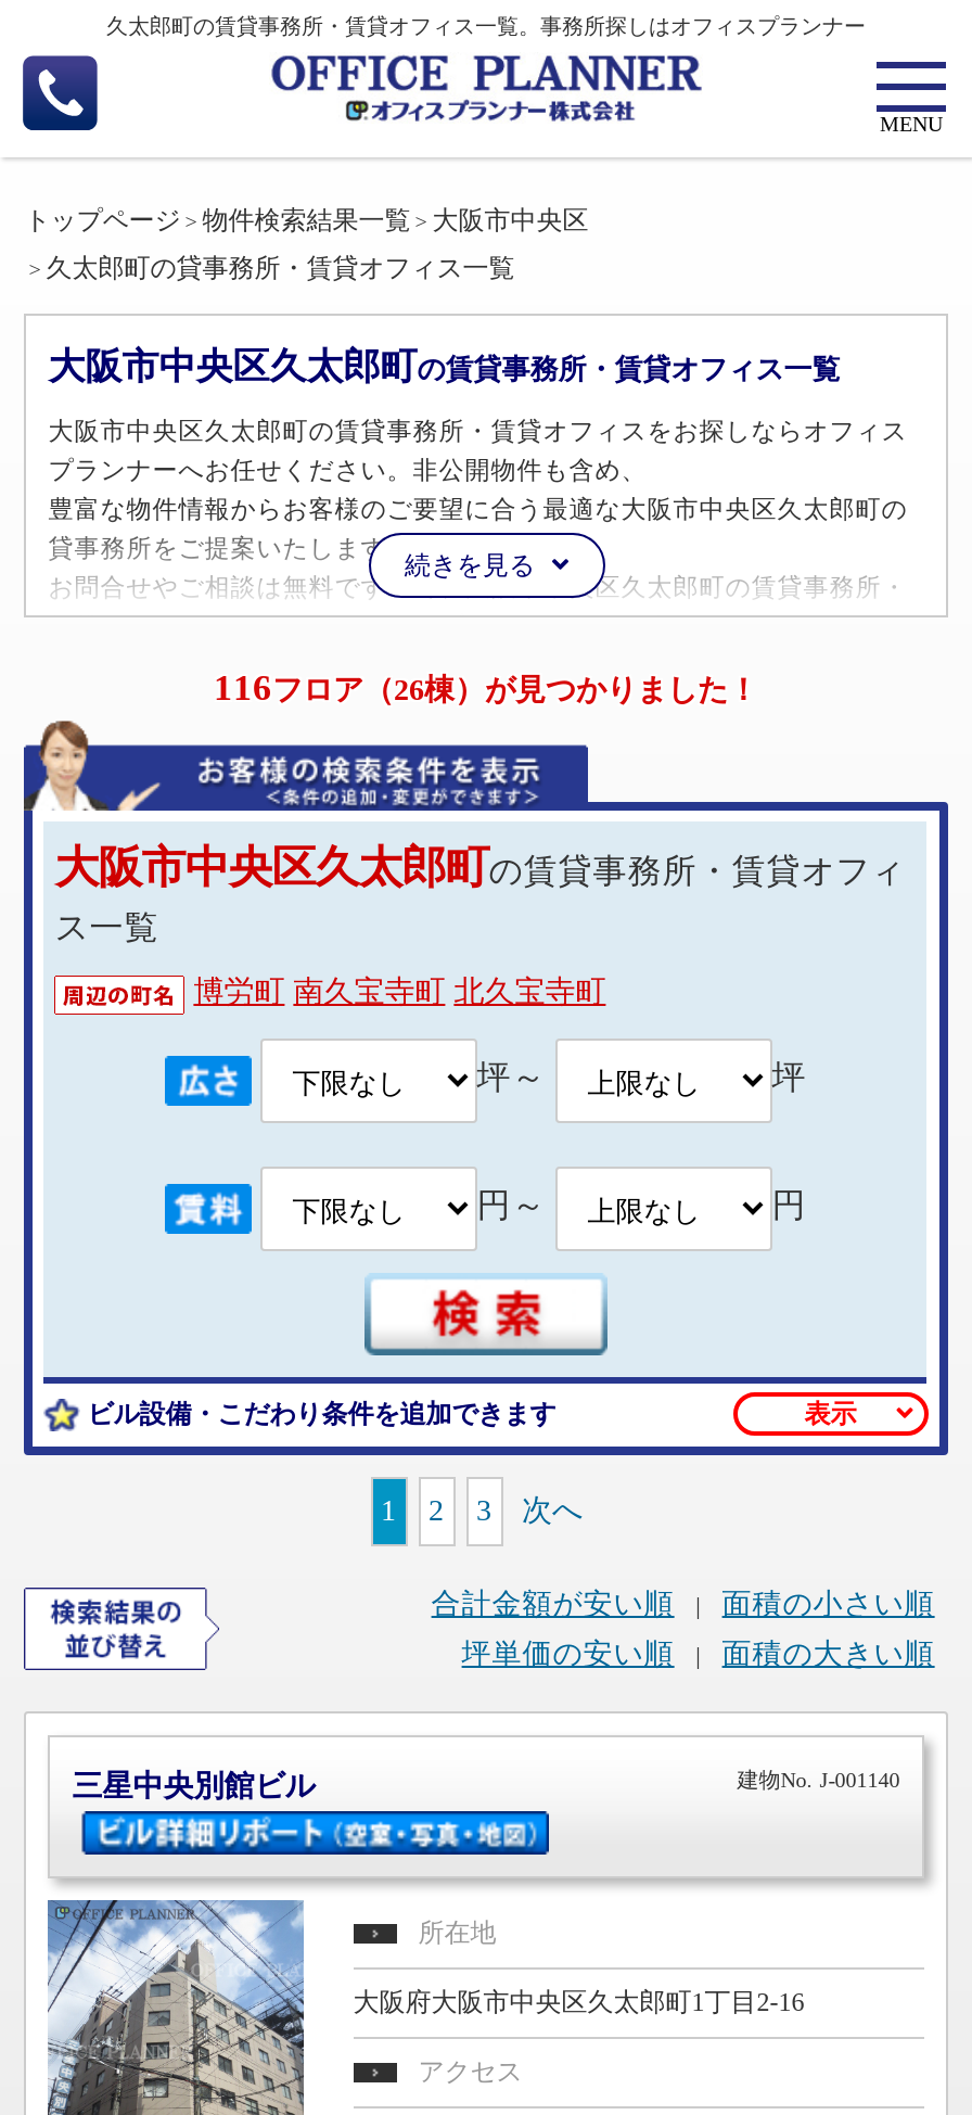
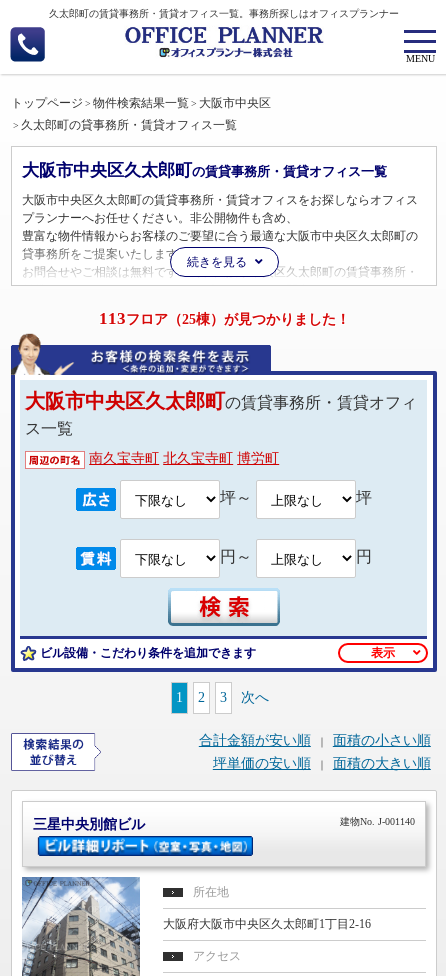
- 116フロア（26棟）が見つかりました！
+ 113フロア（25棟）が見つかりました！

- 博労町 南久宝寺町 北久宝寺町
+ 南久宝寺町 北久宝寺町 博労町
